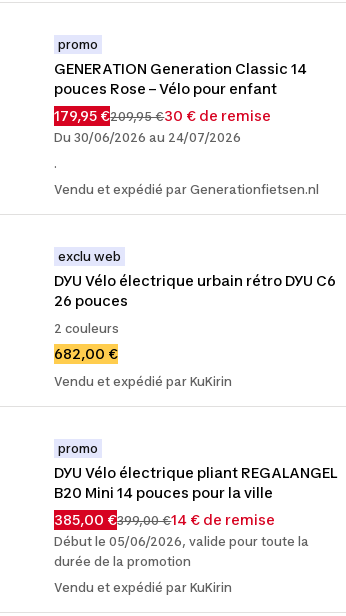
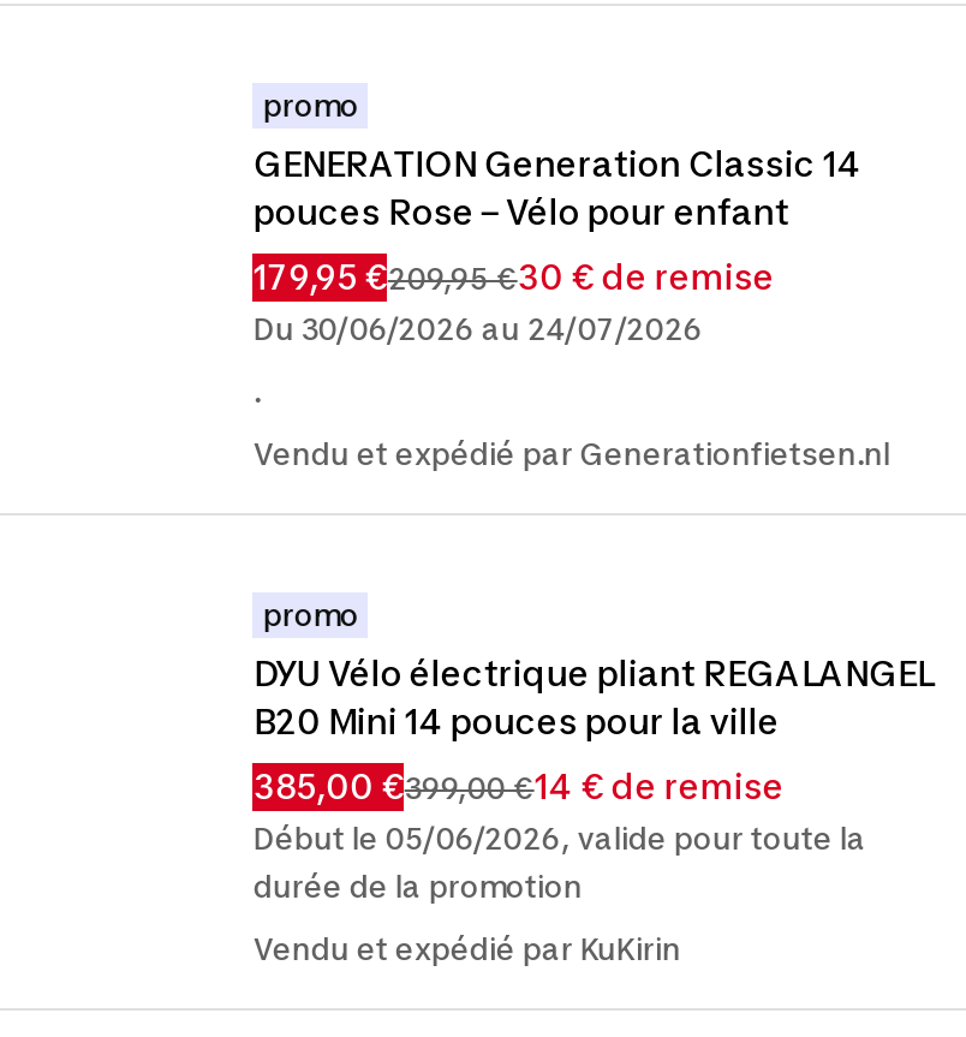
- exclu web
- DYU Vélo électrique urbain rétro DYU C6
- 26 pouces
- 2 couleurs
- 682,00 €
- Vendu et expédié par KuKirin
